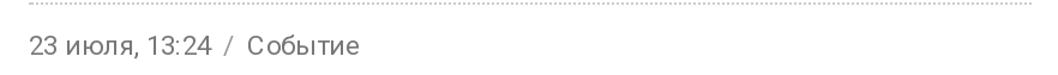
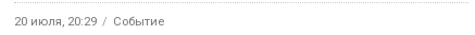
- 23 июля, 13:24 Событие
+ 20 июля, 20:29 Событие
